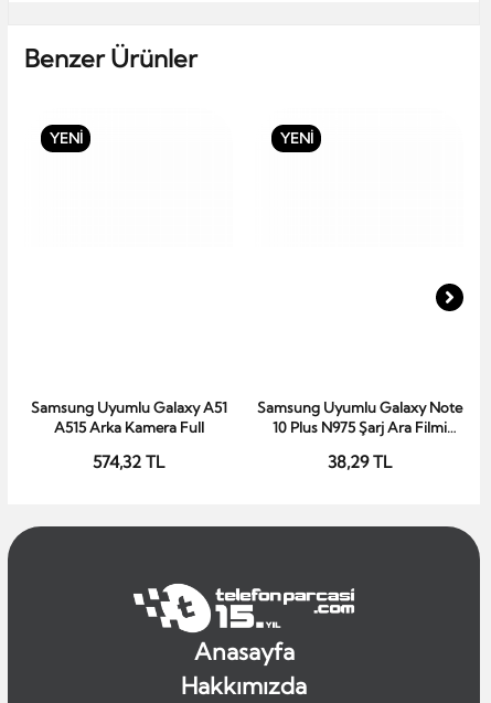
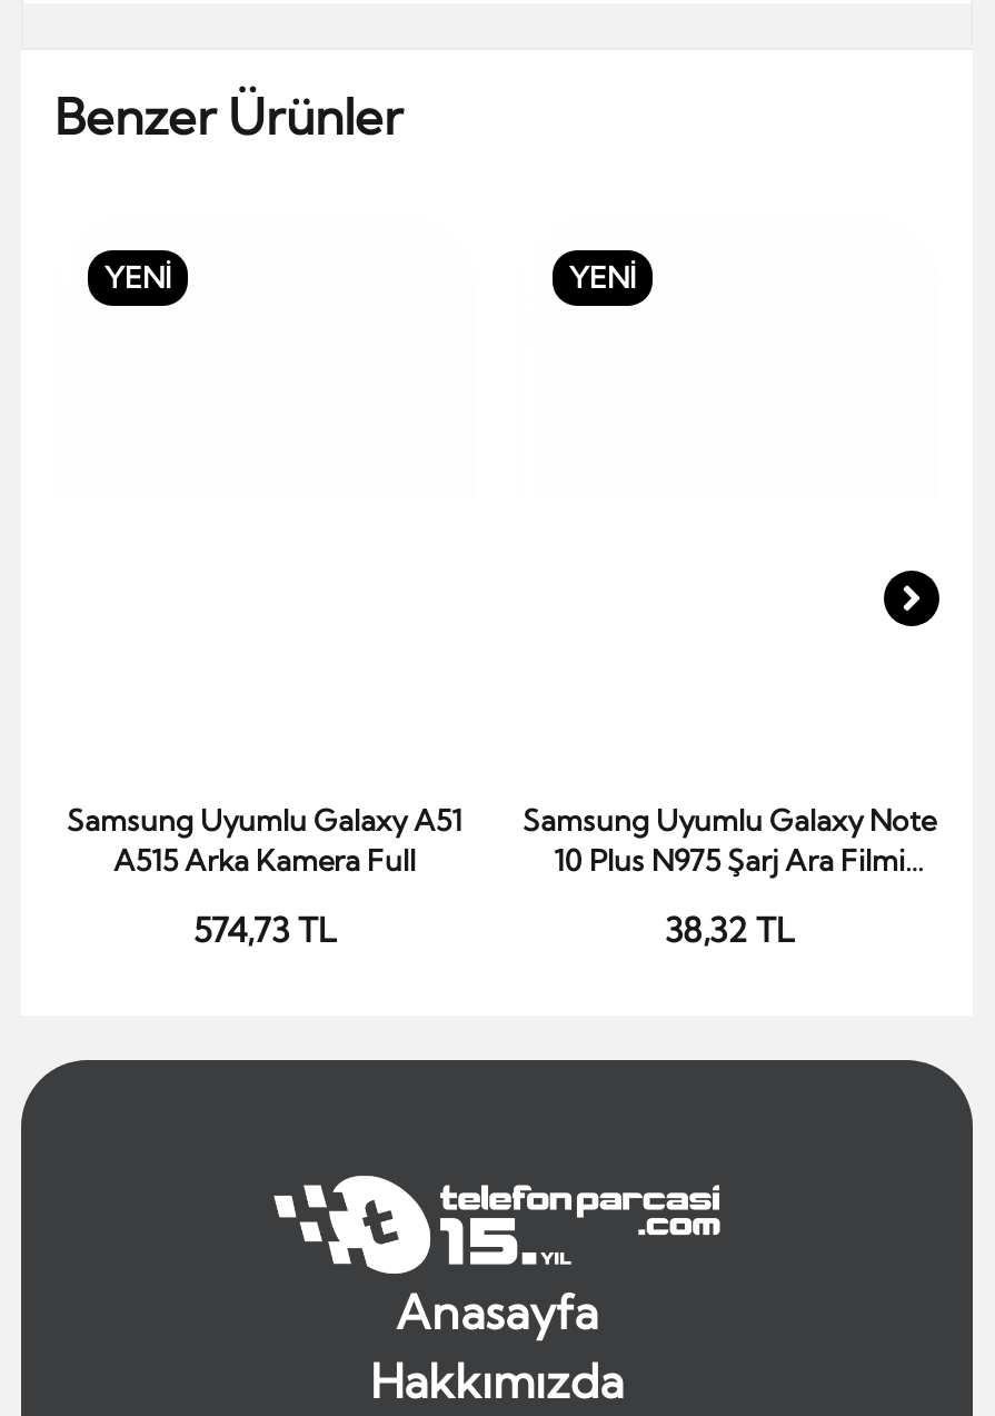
- 574,32 TL
+ 574,73 TL

- 38,29 TL
+ 38,32 TL
